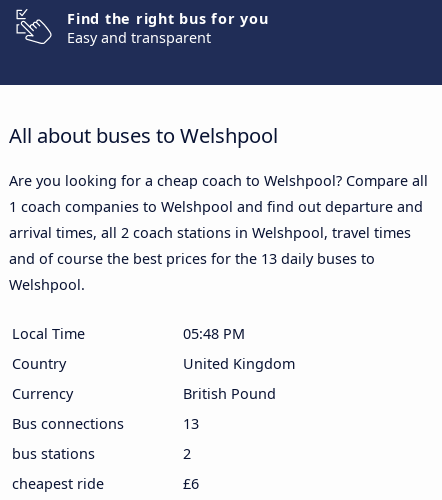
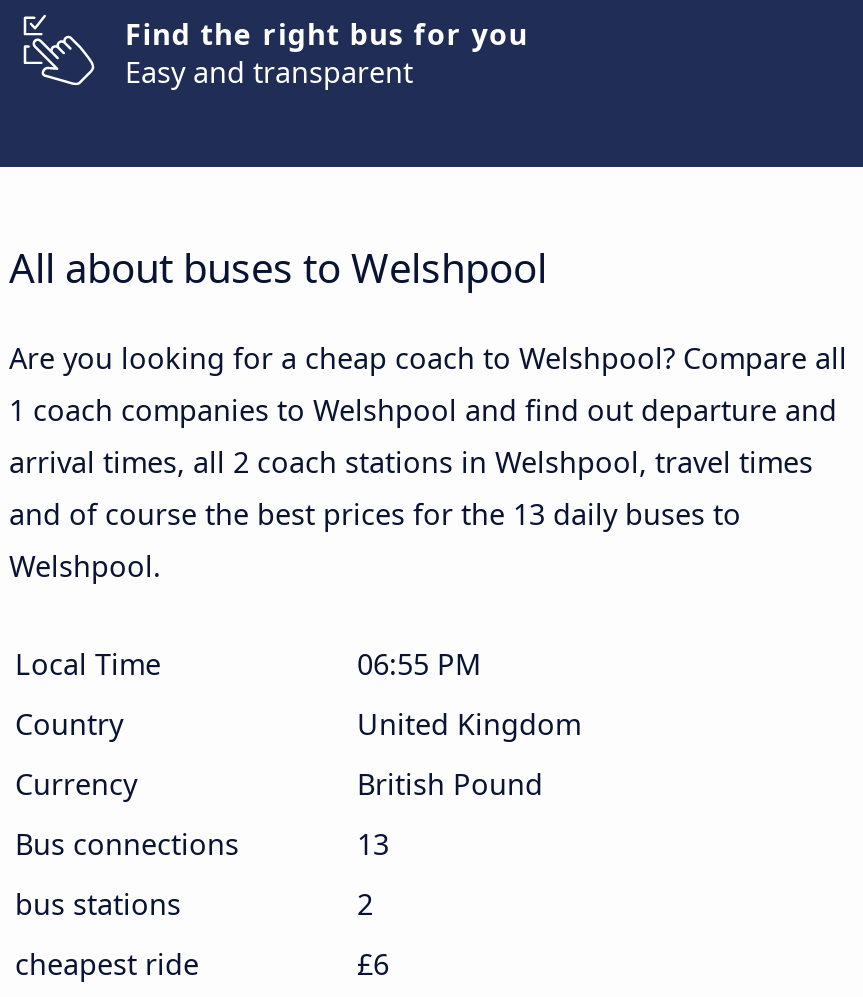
- 05:48 PM
+ 06:55 PM
